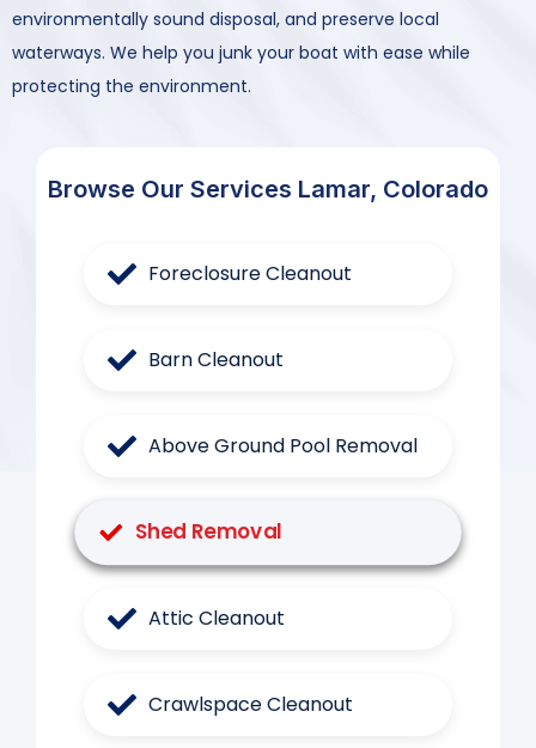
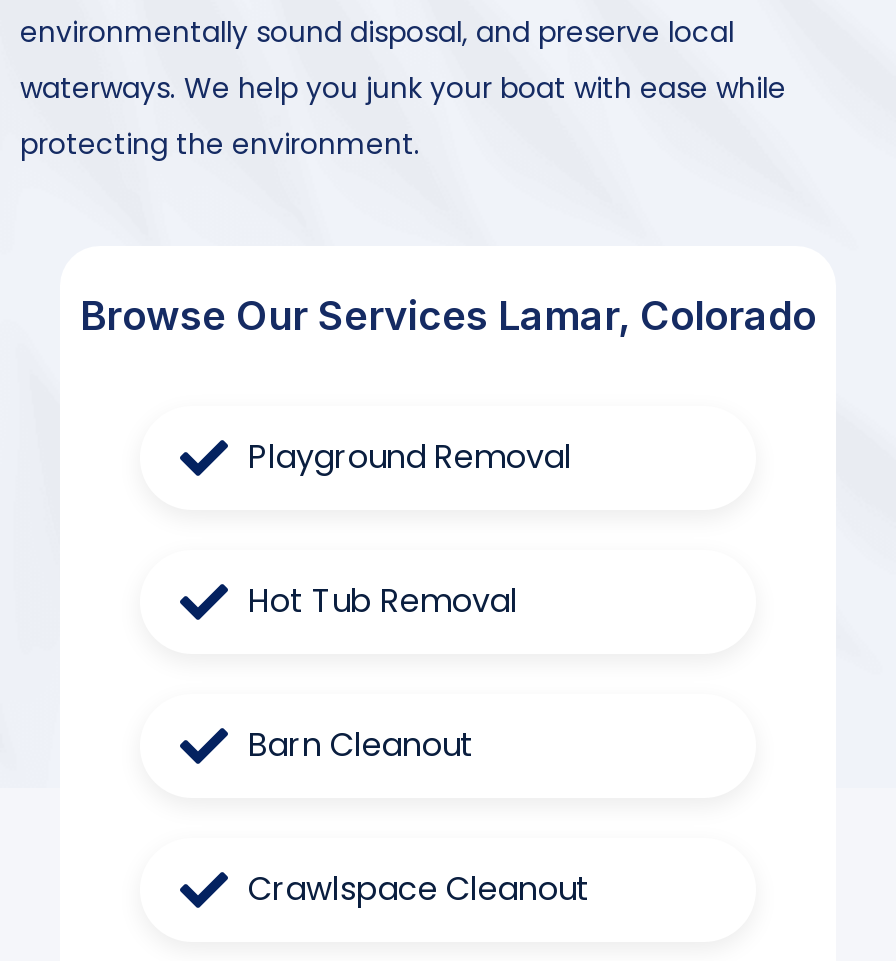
- Foreclosure Cleanout
+ Playground Removal
+ Hot Tub Removal

moved down: Barn Cleanout

- Above Ground Pool Removal
- Shed Removal
- Attic Cleanout
